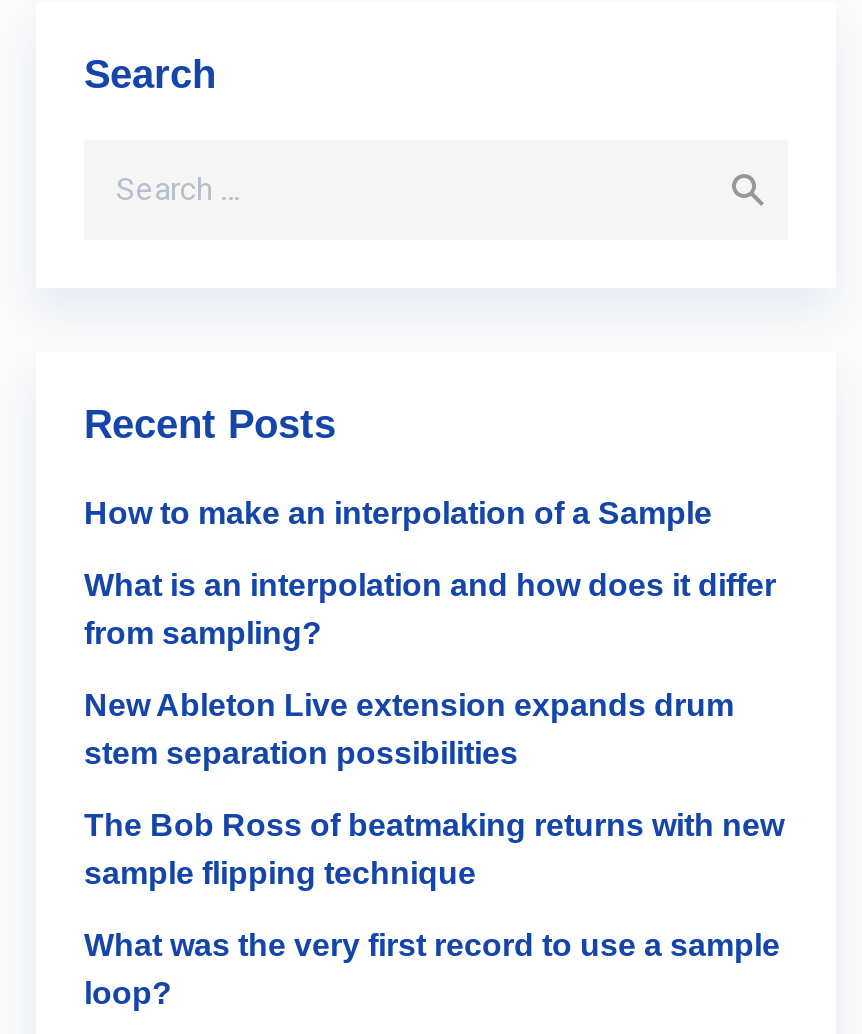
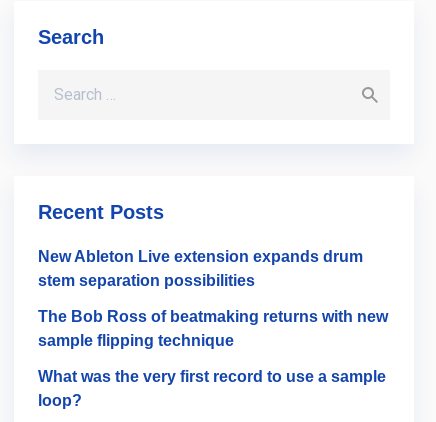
- How to make an interpolation of a Sample
- What is an interpolation and how does it differ
- from sampling?
